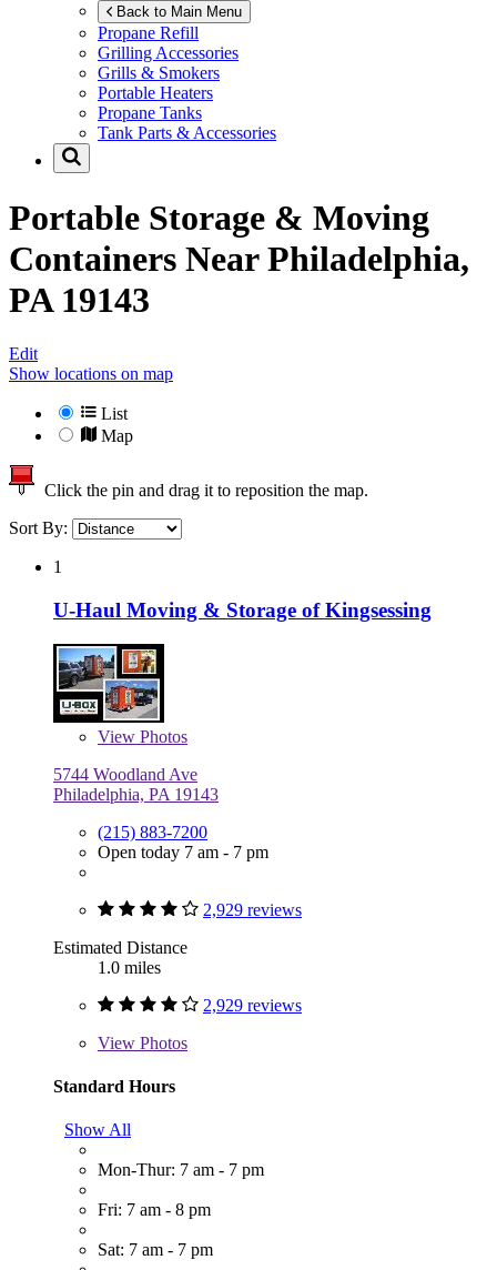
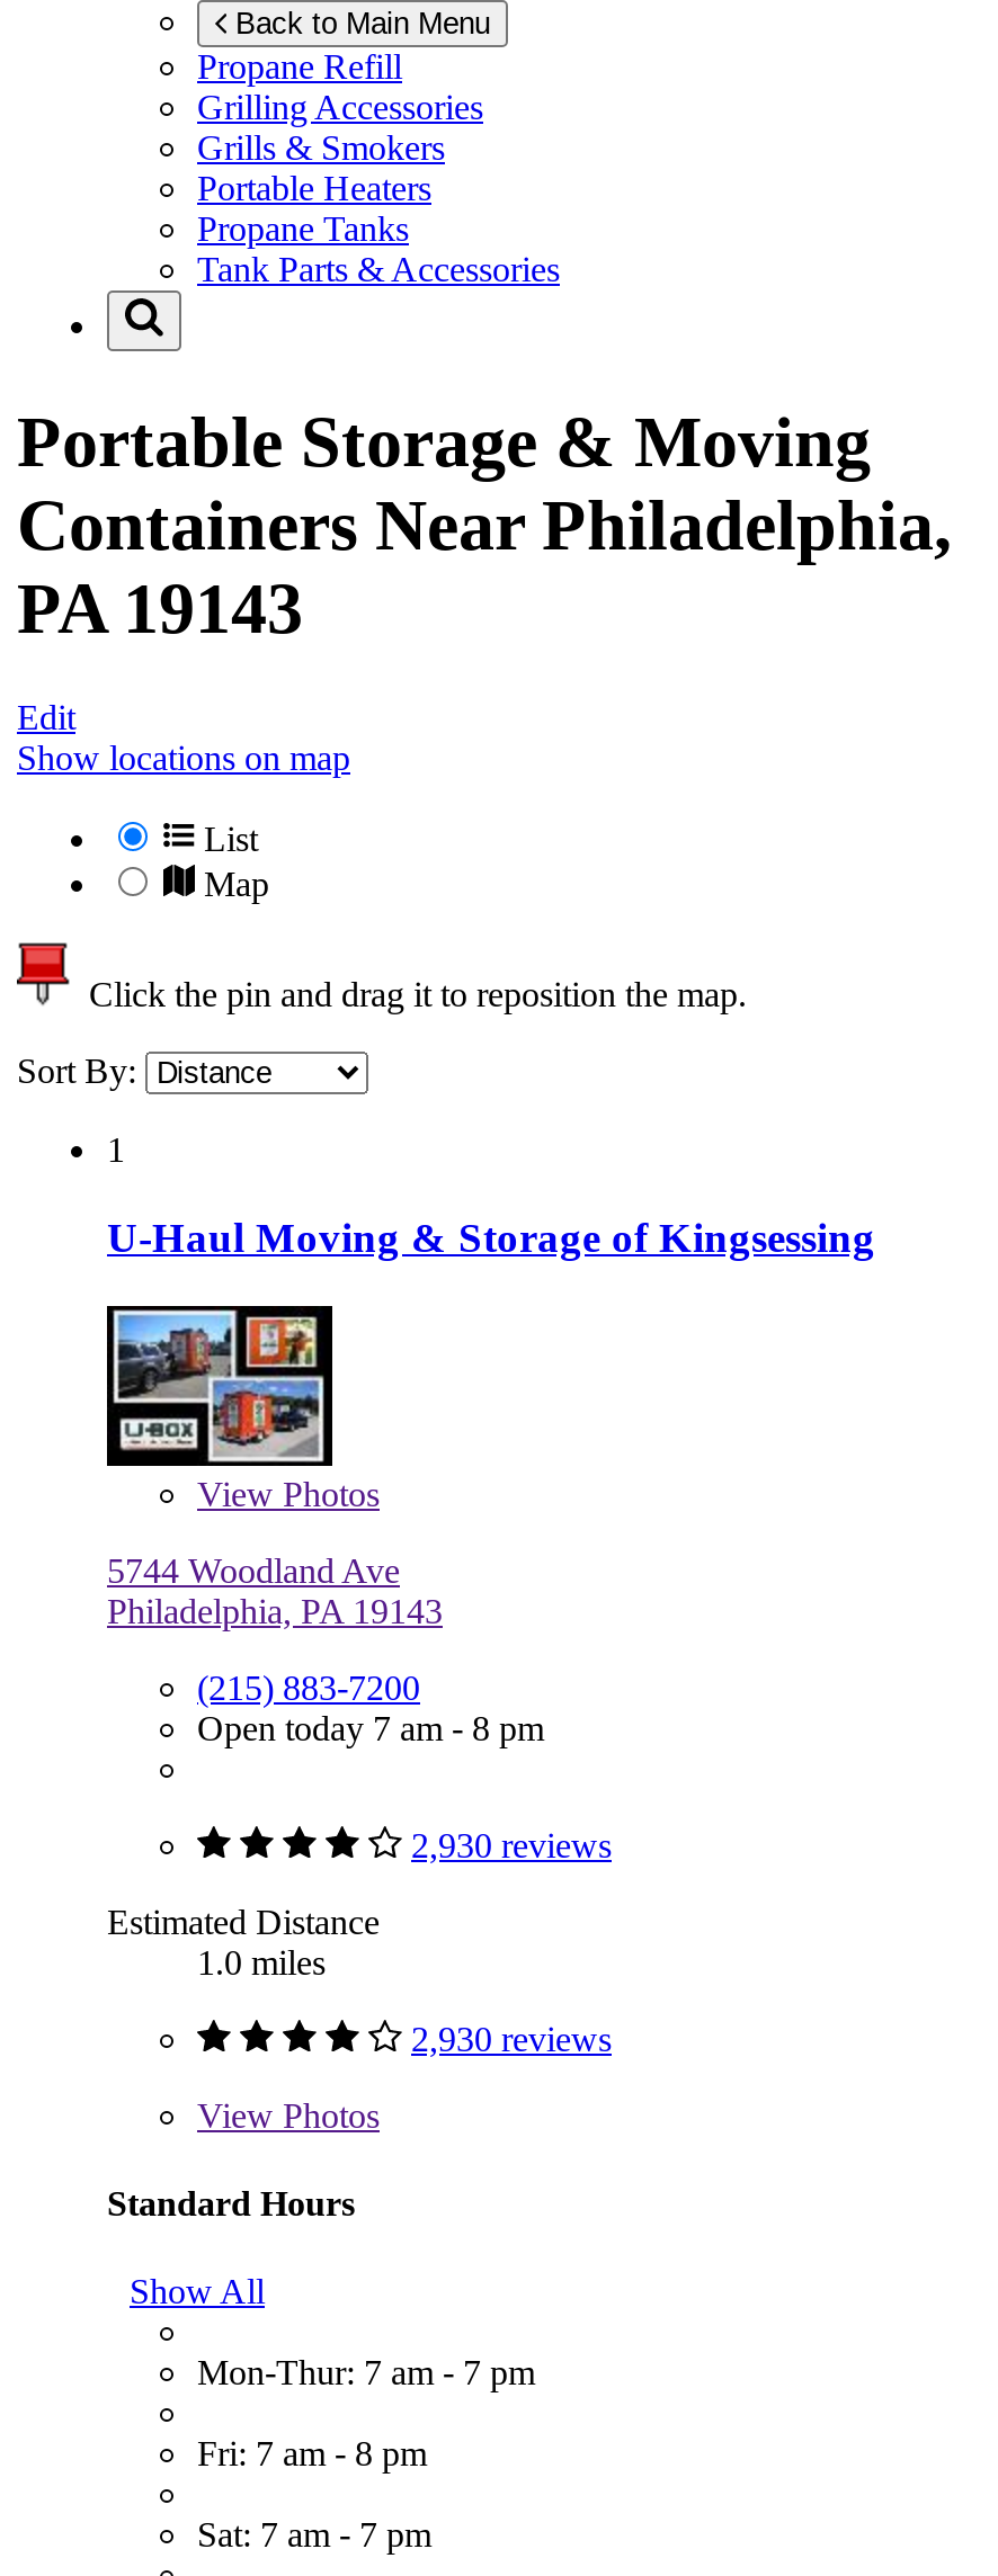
- Open today 7 am - 7 pm
+ Open today 7 am - 8 pm

- 2,929 reviews
+ 2,930 reviews

- 2,929 reviews
+ 2,930 reviews
